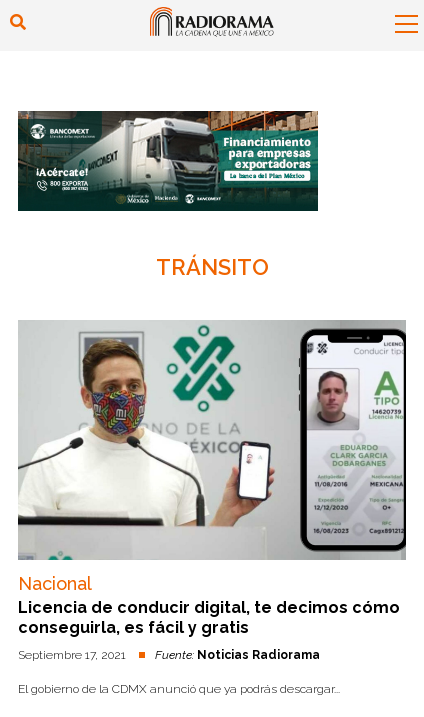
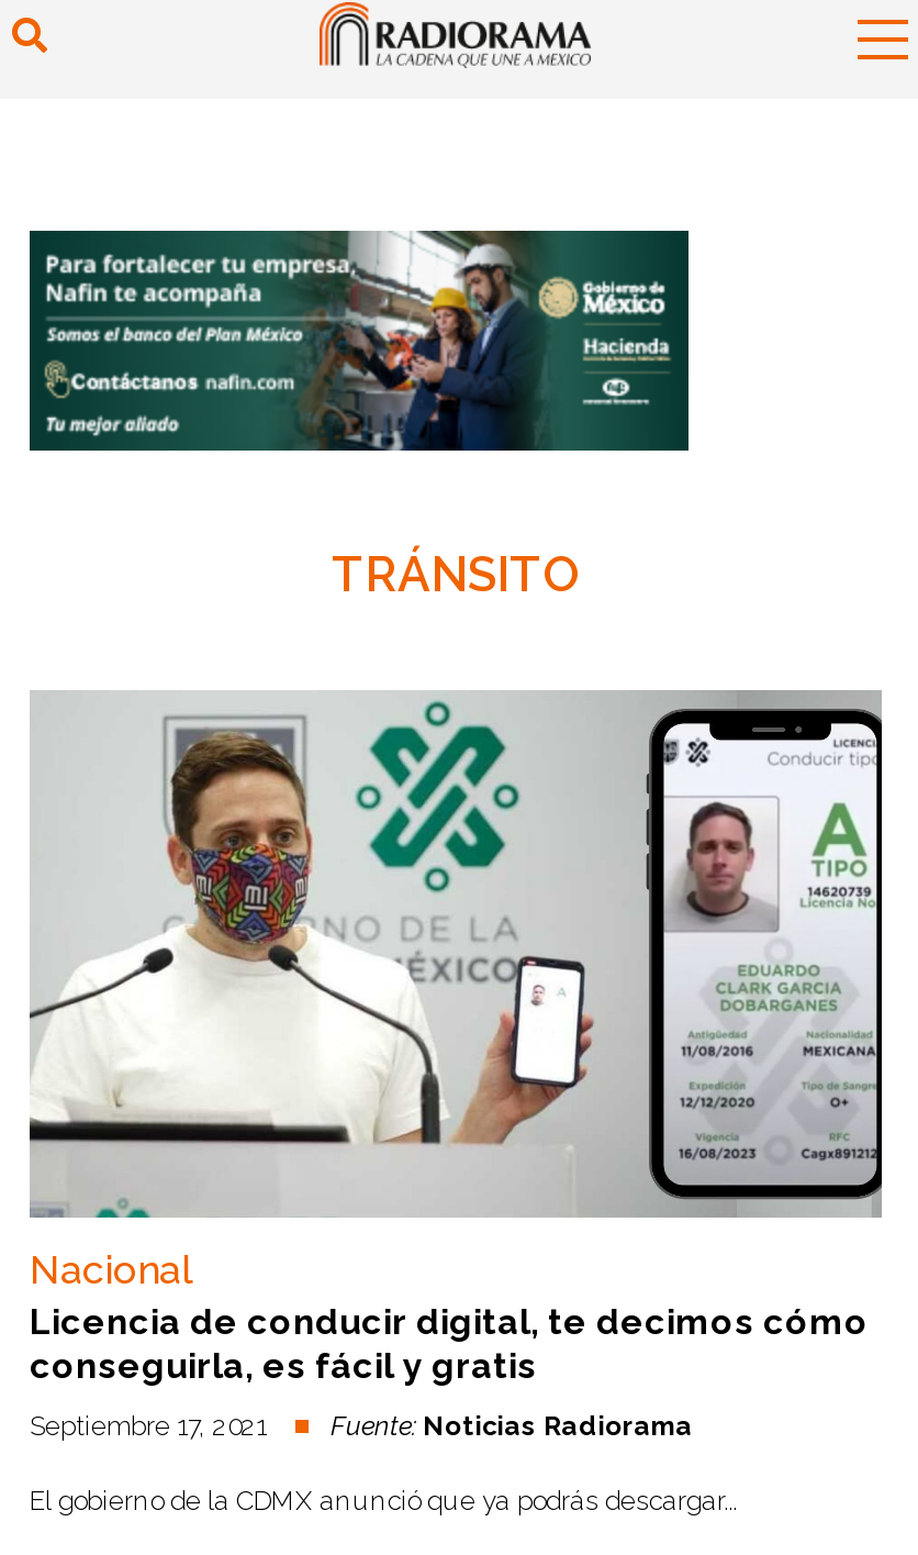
- [image]
+ [image]
